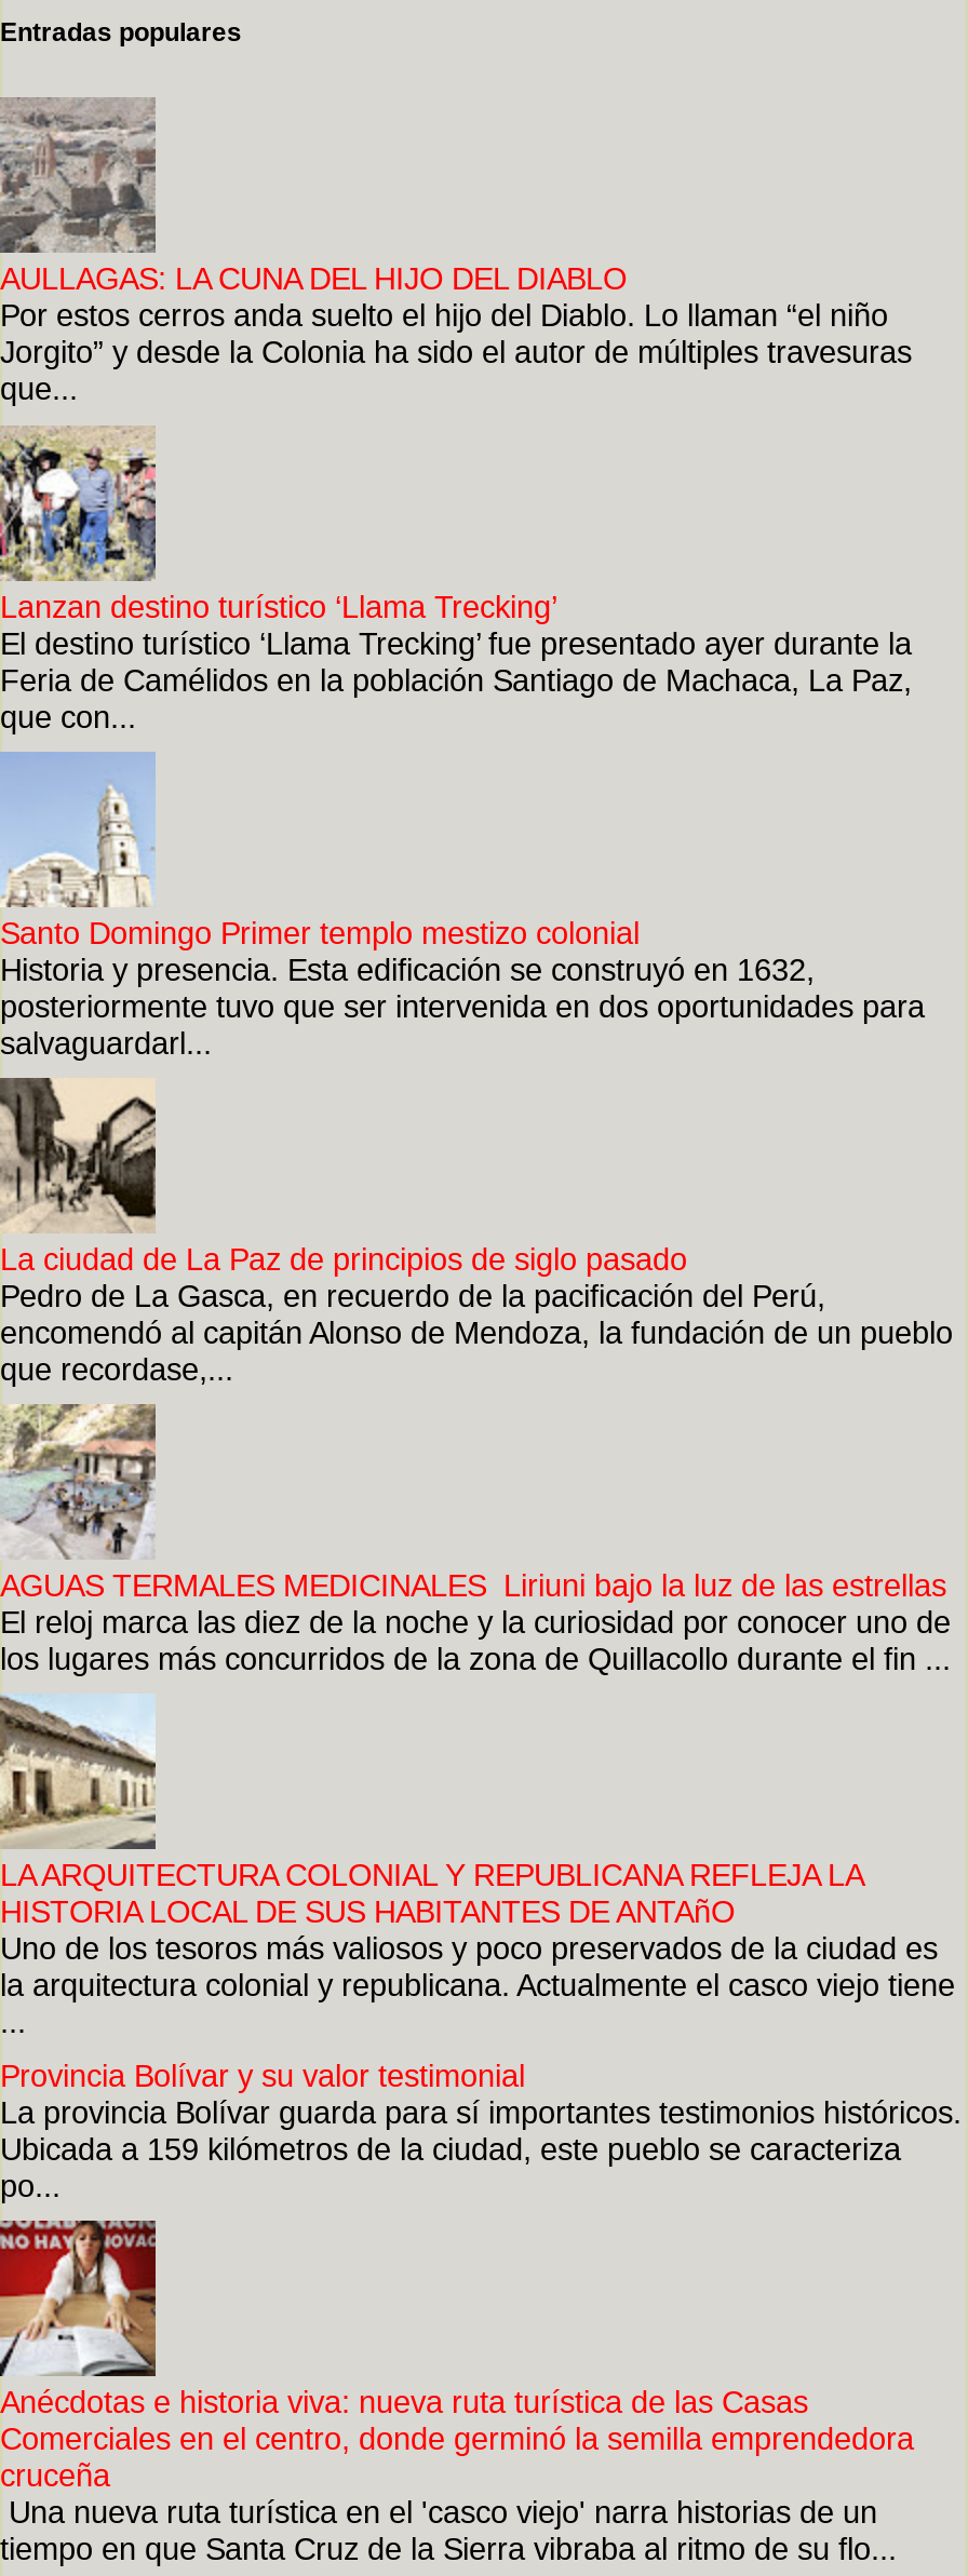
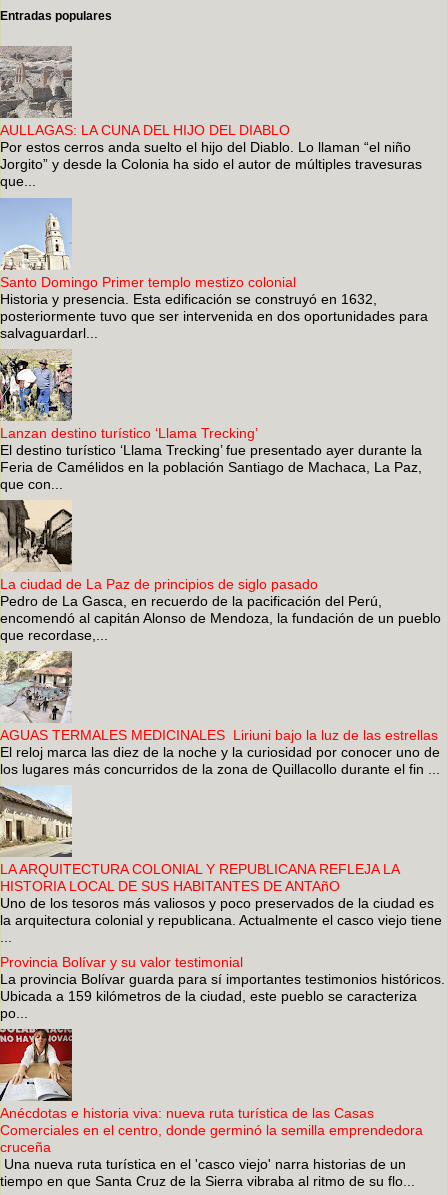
moved down: [image] | Lanzan destino turístico ‘Llama Trecking’ | El destino turístico ‘Llama Trecking’ fue presentado ayer durante la | Feria de Camélidos en la población Santiago de Machaca, La Paz, | que con...

moved up: [image] | Santo Domingo Primer templo mestizo colonial | Historia y presencia. Esta edificación se construyó en 1632, | posteriormente tuvo que ser intervenida en dos oportunidades para | salvaguardarl...
